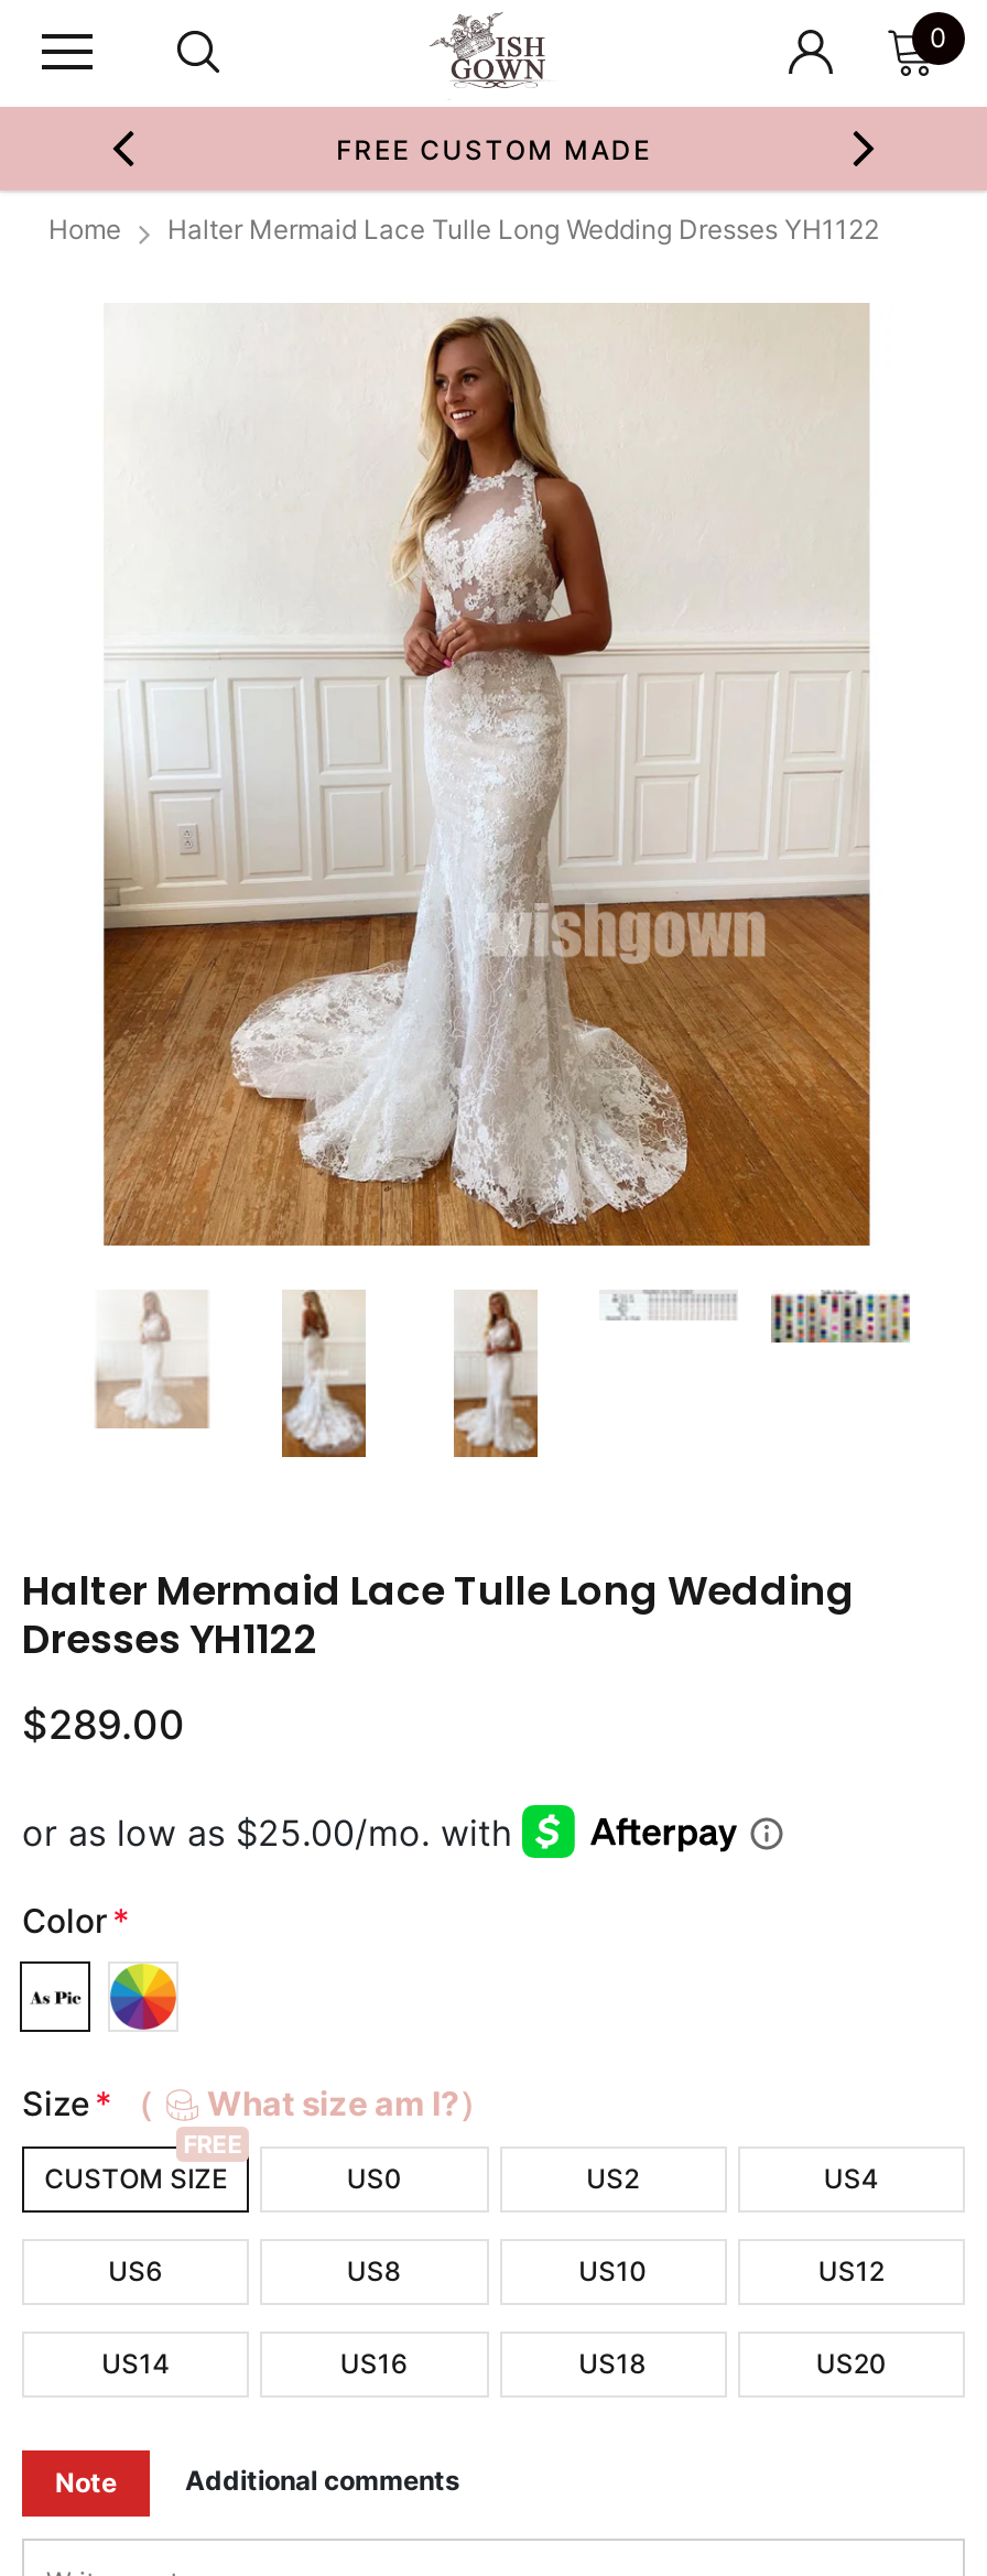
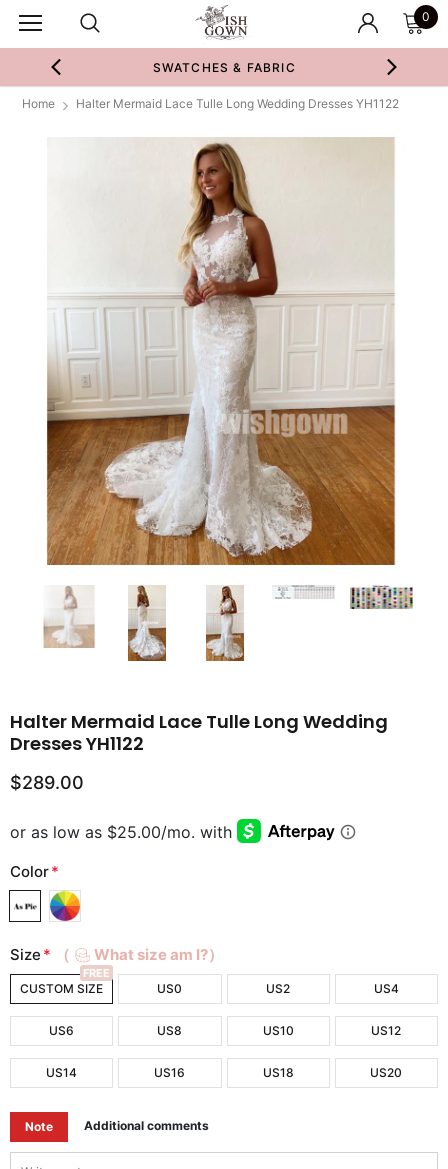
- FREE CUSTOM MADE
+ SWATCHES & FABRIC
